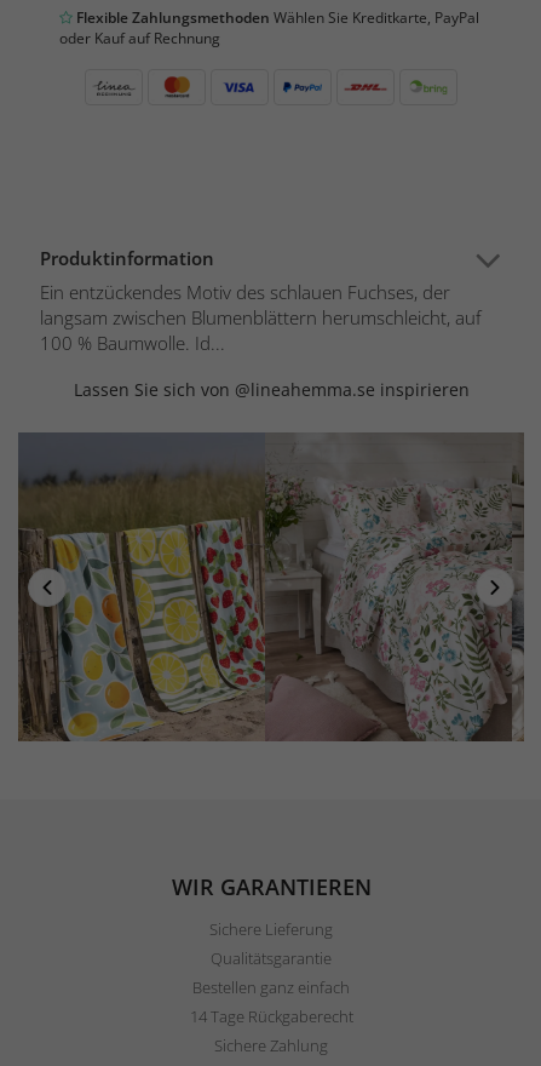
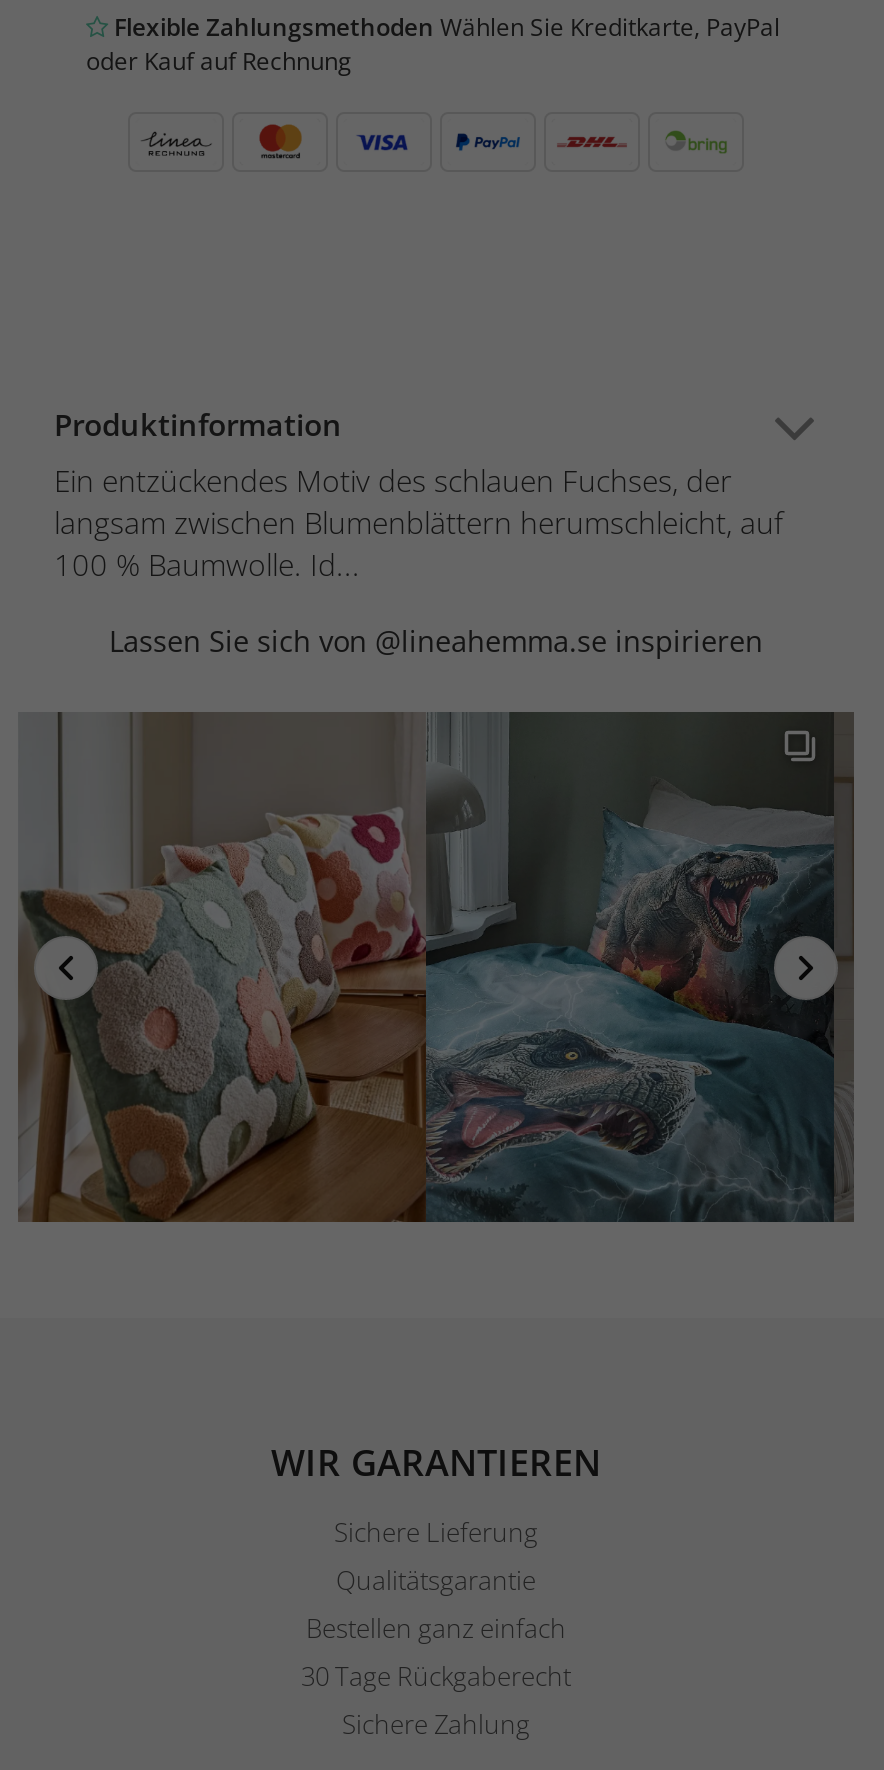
- [image]
+ [image]

- 14 Tage Rückgaberecht
+ 30 Tage Rückgaberecht
